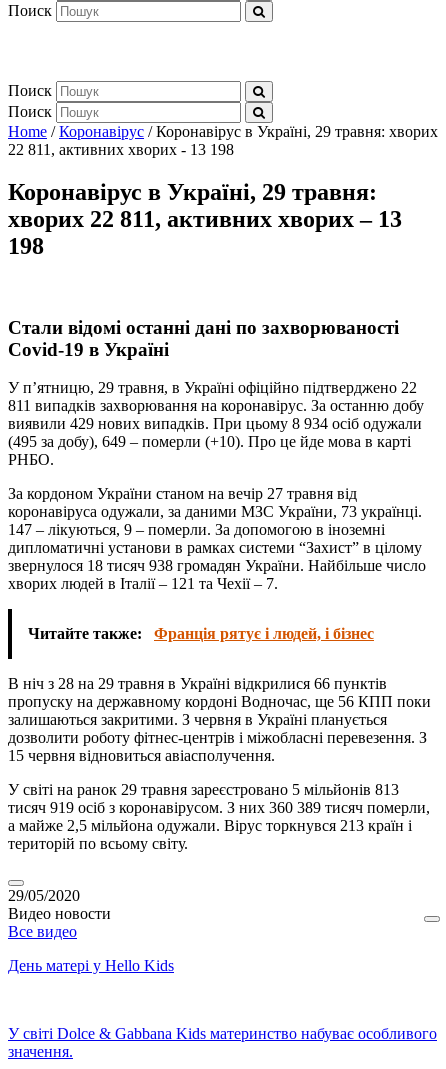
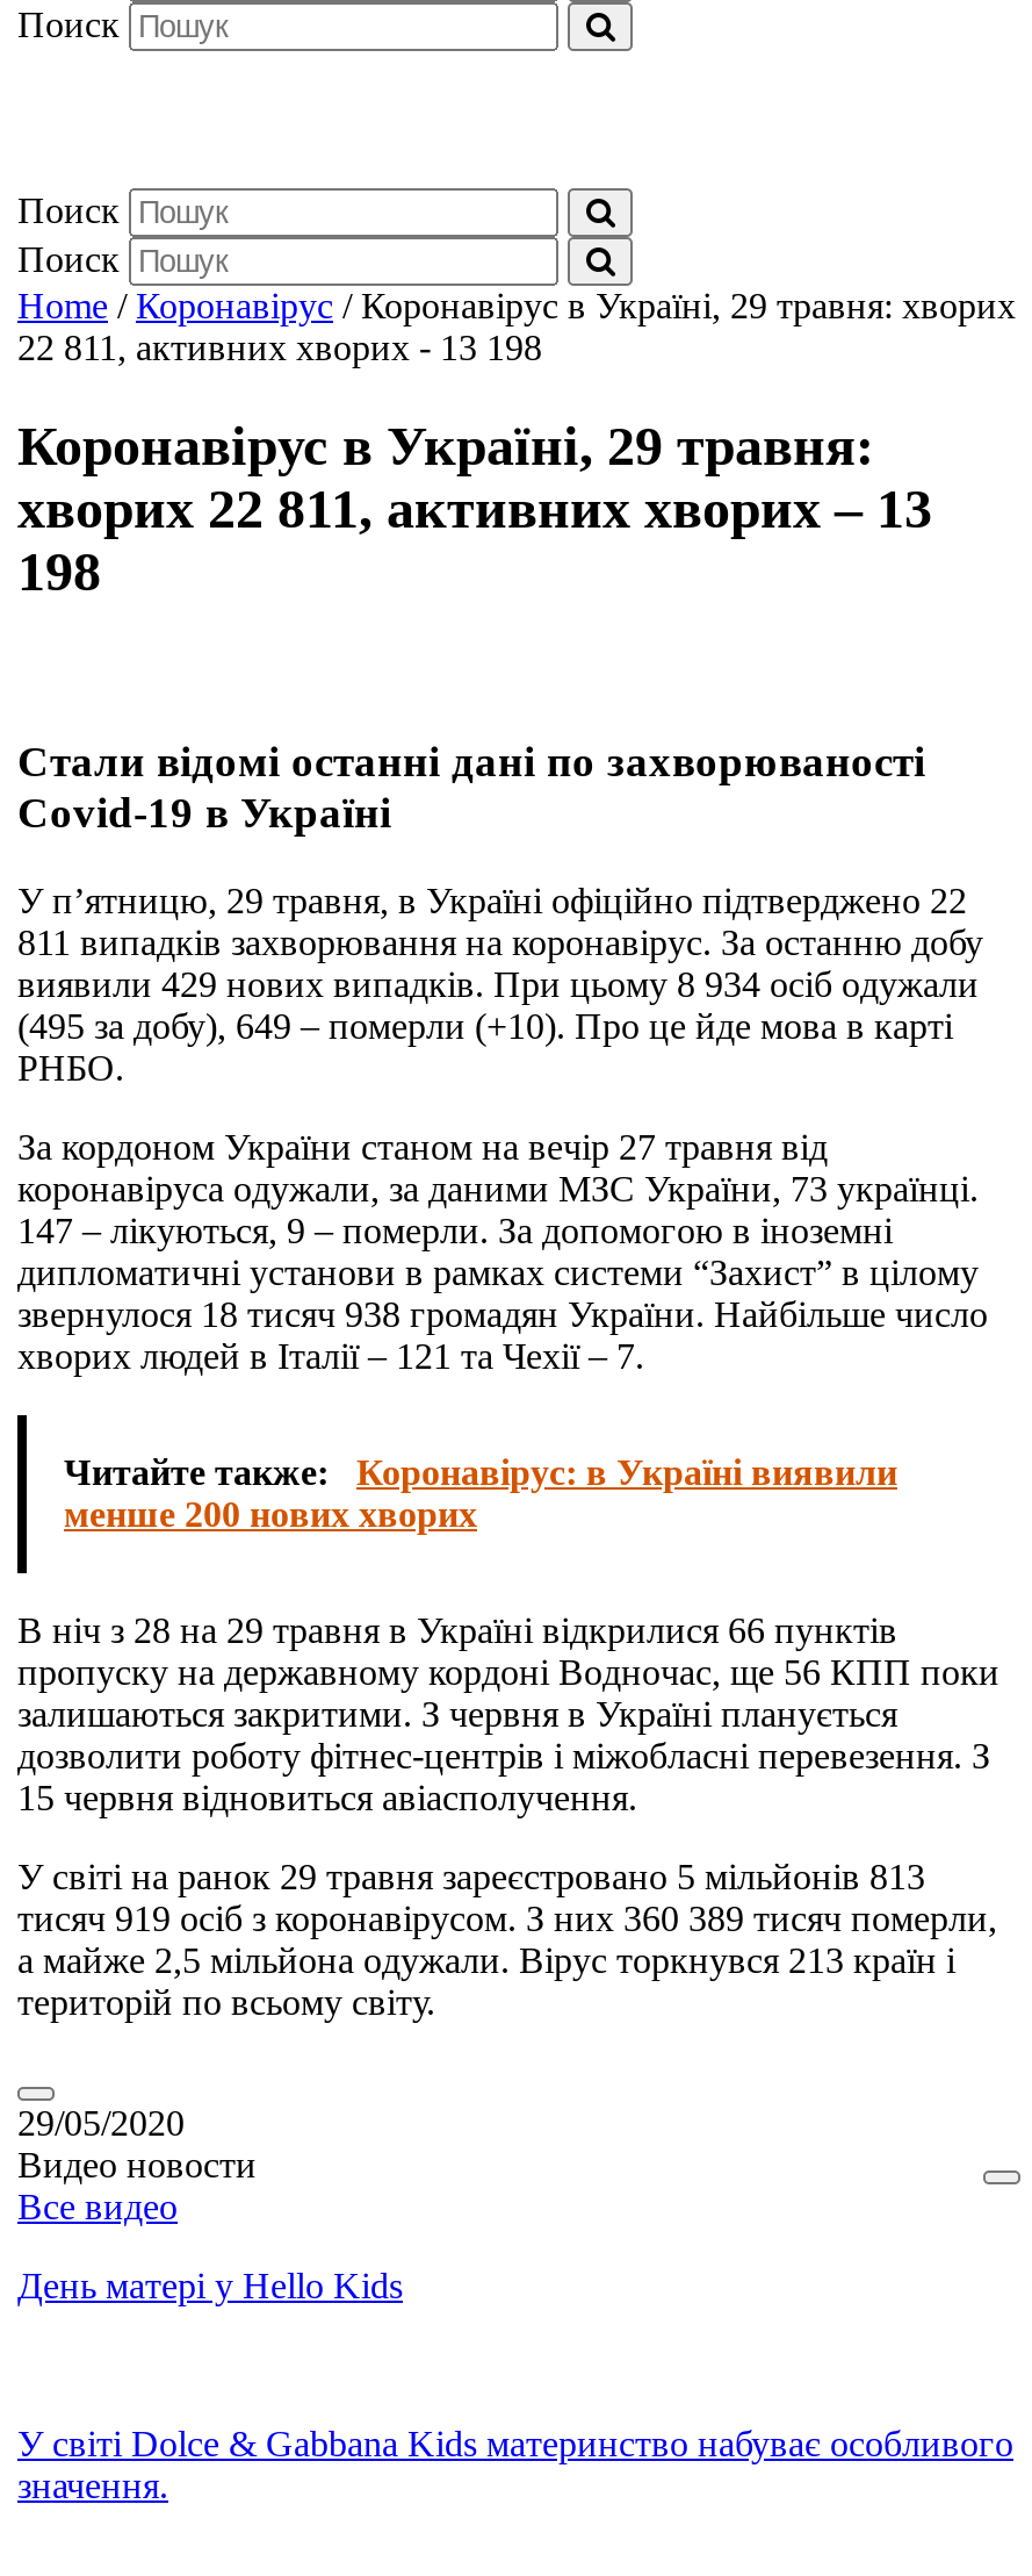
- Читайте также: Франція рятує і людей, і бізнес
+ Читайте также: Коронавірус: в Україні виявили
+ менше 200 нових хворих
